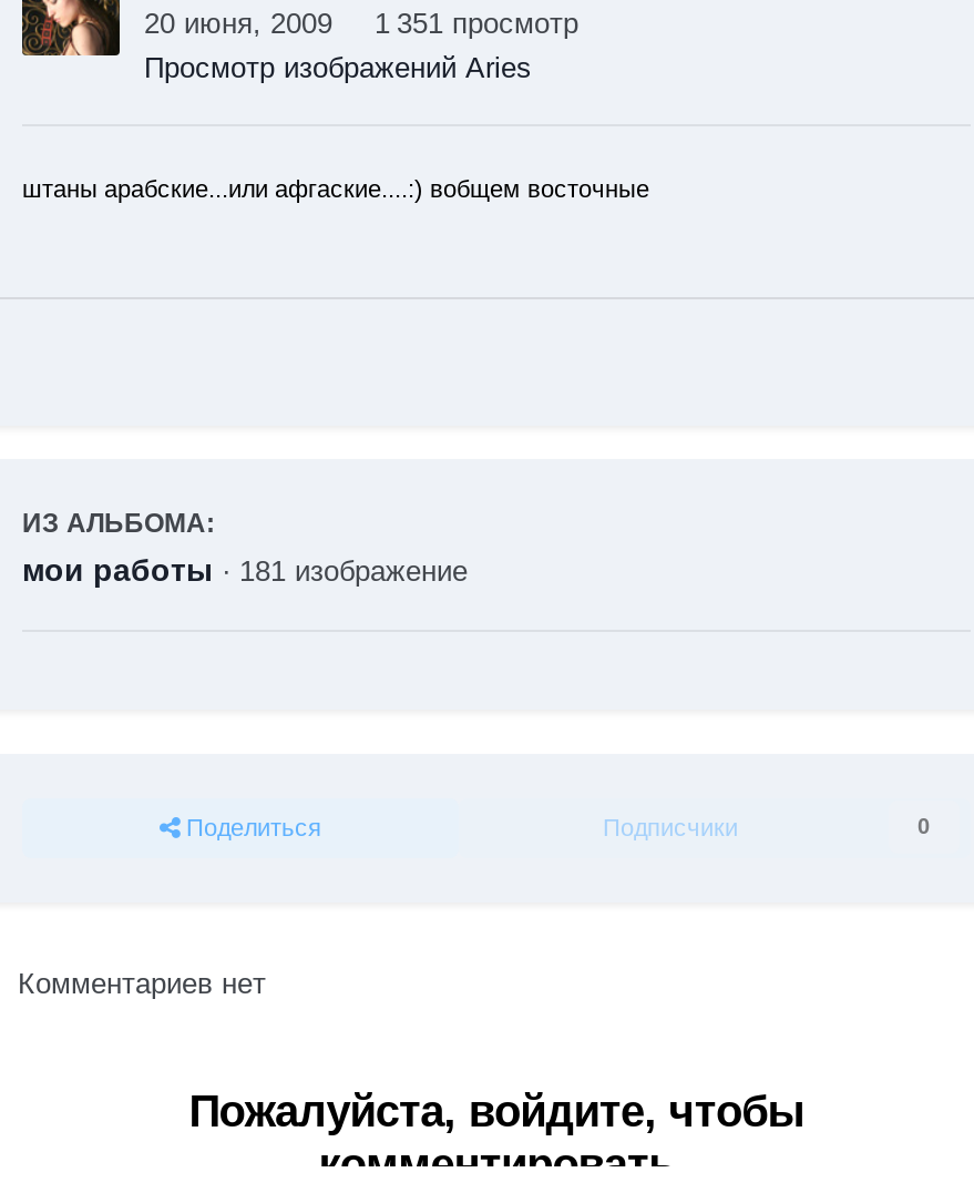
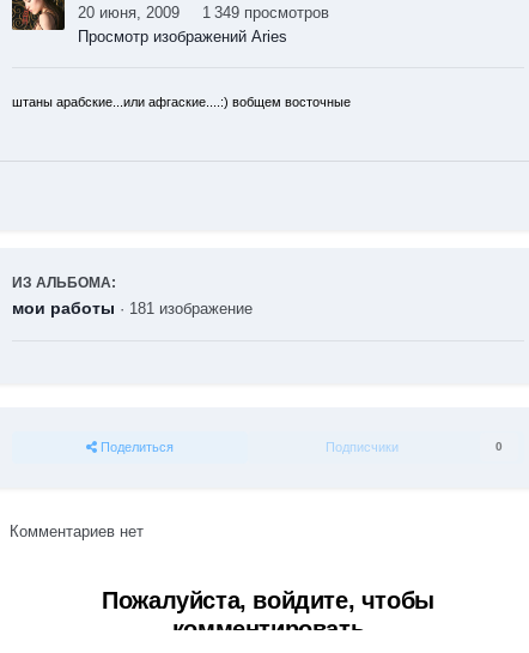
- 20 июня, 2009 1 351 просмотр
+ 20 июня, 2009 1 349 просмотров
